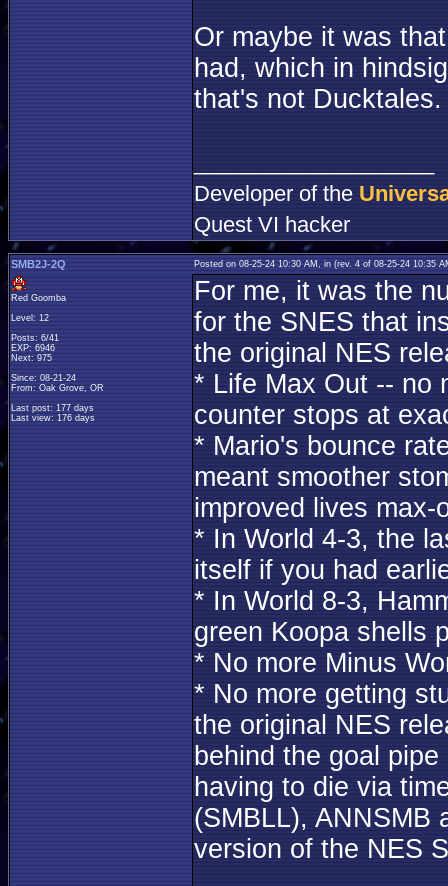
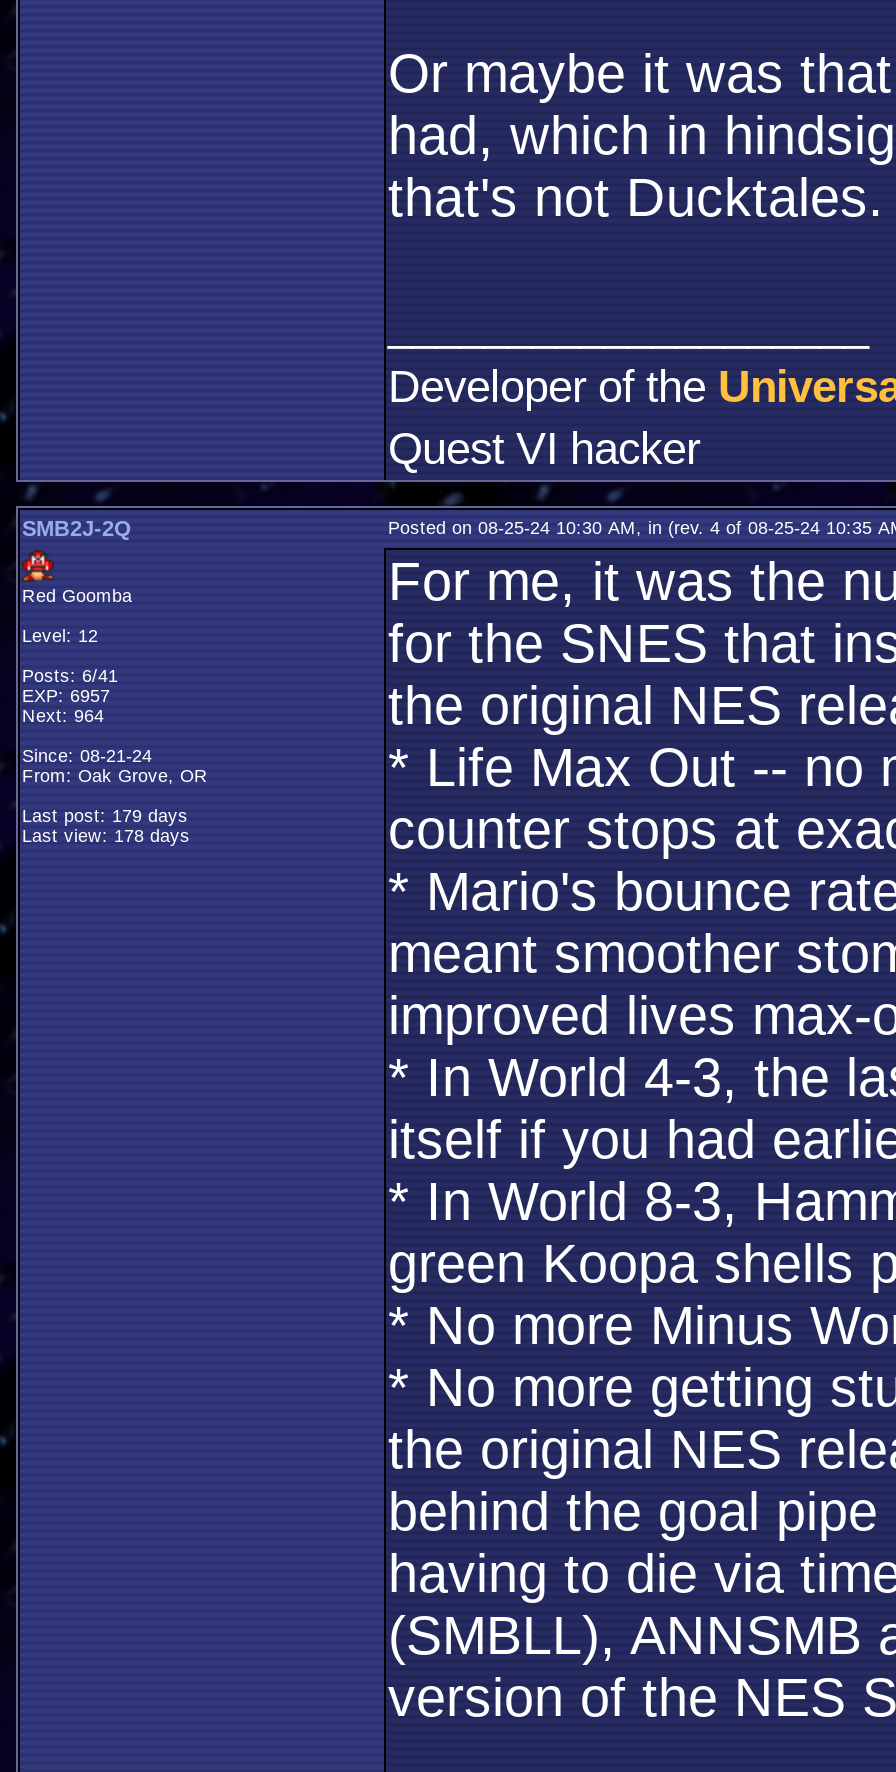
- EXP: 6946
+ EXP: 6957

- Next: 975
+ Next: 964

- Last post: 177 days
+ Last post: 179 days

- Last view: 176 days
+ Last view: 178 days
